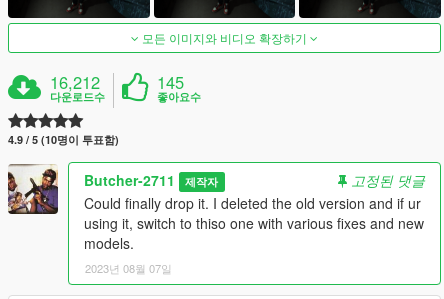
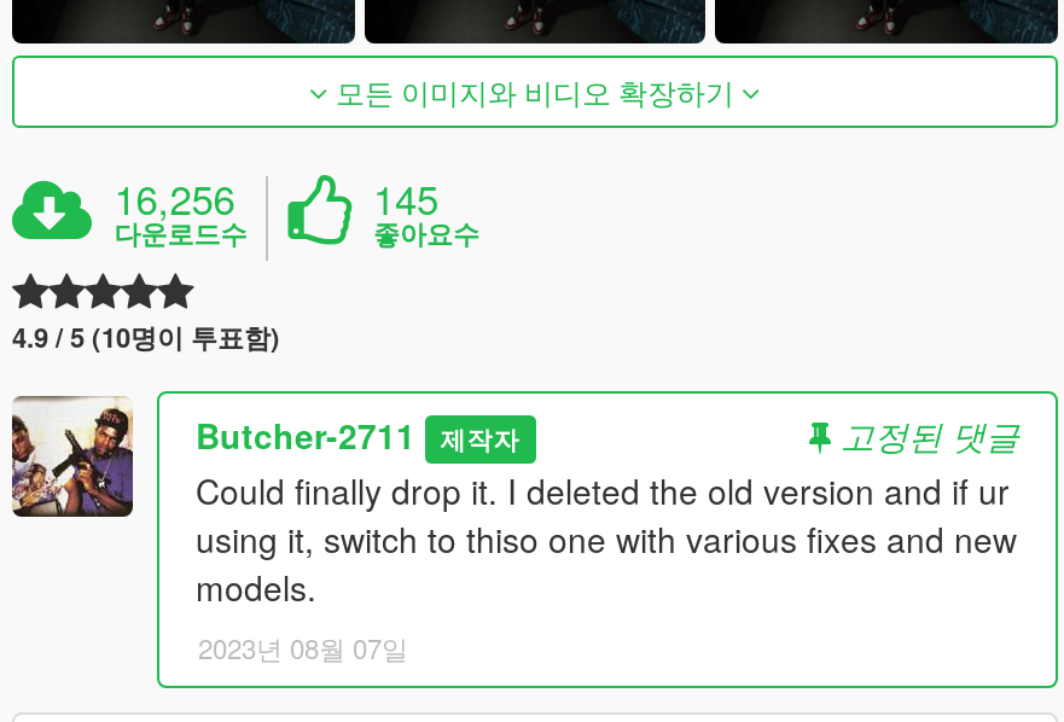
- 16,212
+ 16,256
